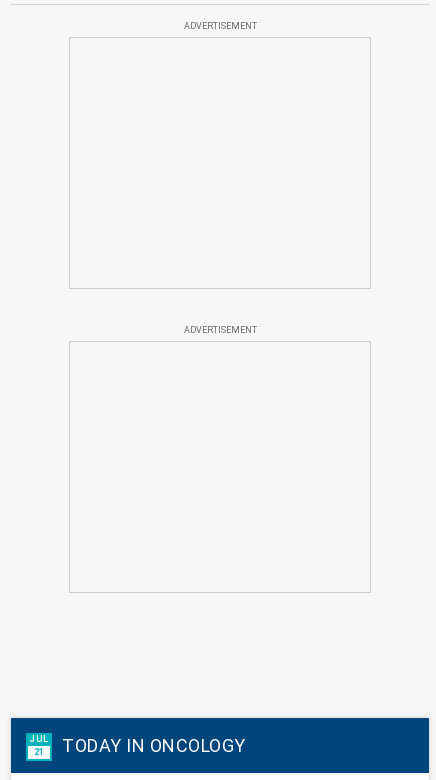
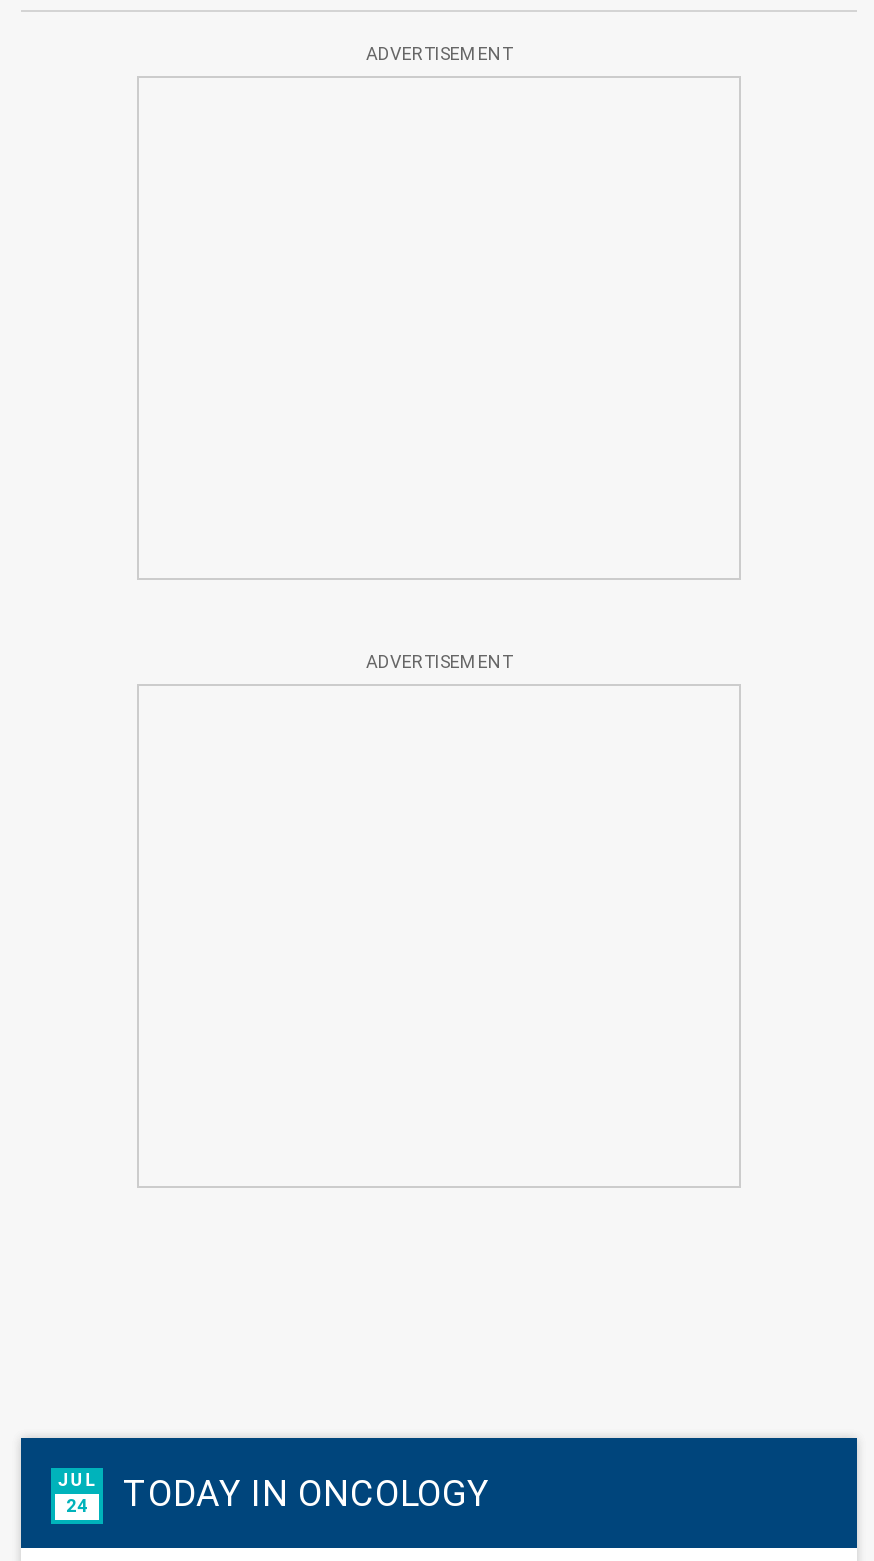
- JUL 21 TODAY IN ONCOLOGY
+ JUL 24 TODAY IN ONCOLOGY
